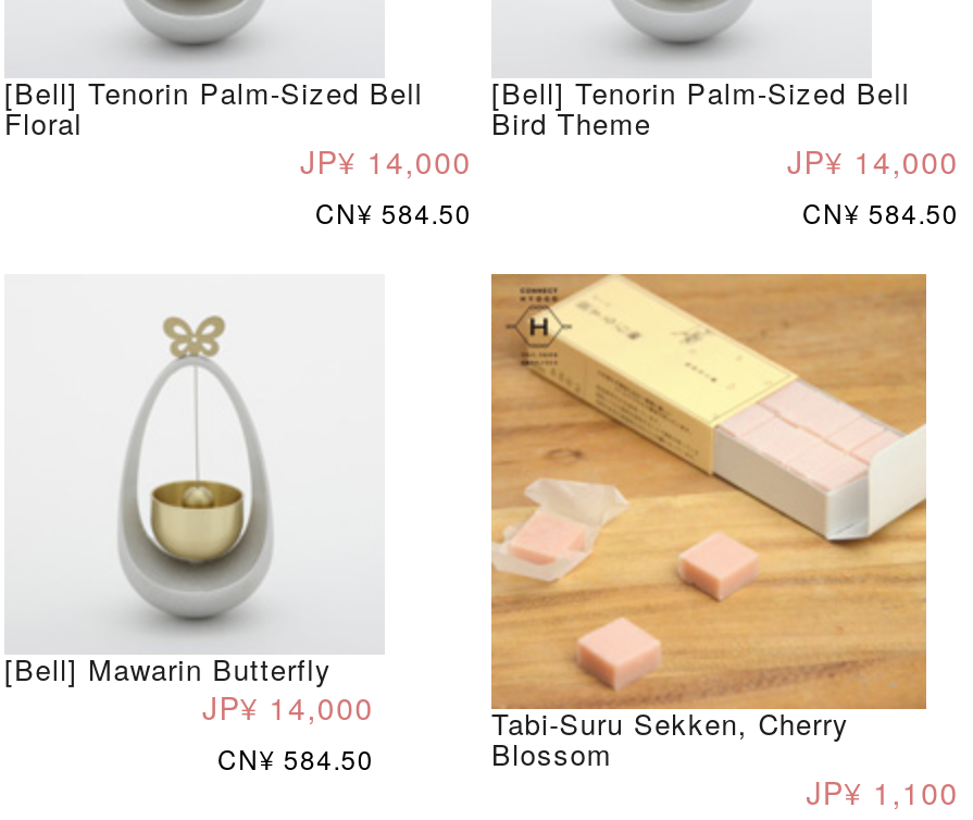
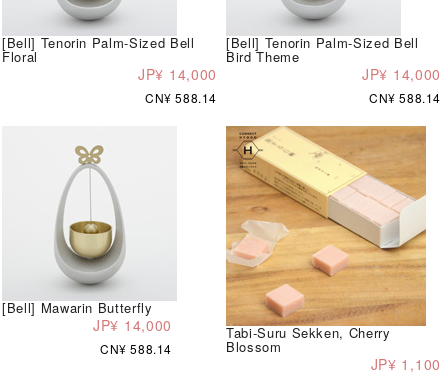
- CN¥ 584.50
+ CN¥ 588.14

- CN¥ 584.50
+ CN¥ 588.14

- CN¥ 584.50
+ CN¥ 588.14
